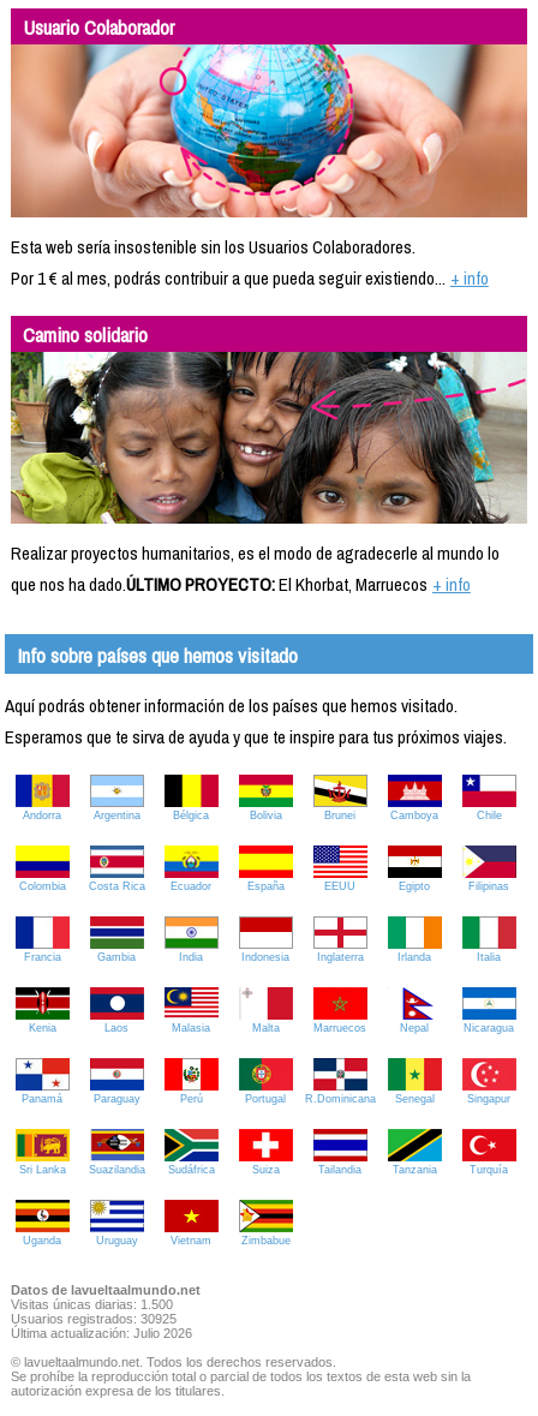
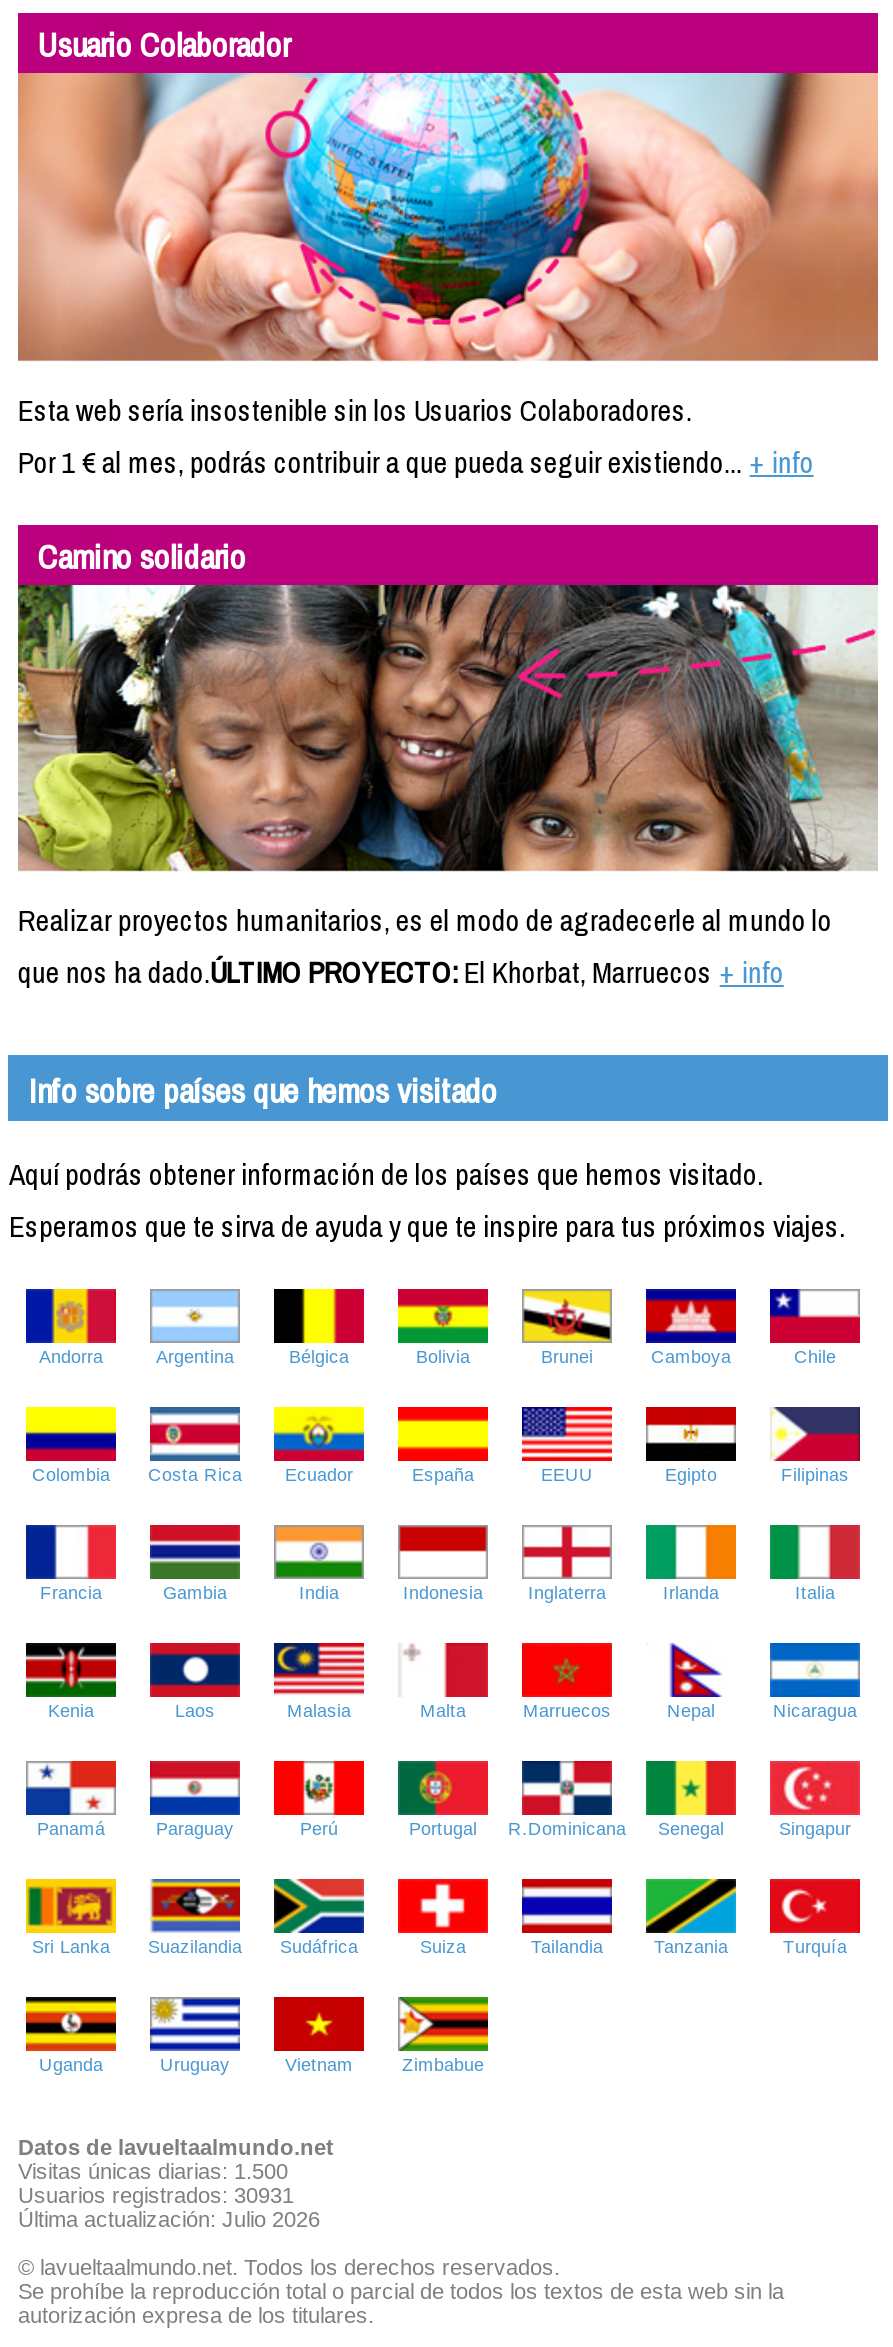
- Usuarios registrados: 30925
+ Usuarios registrados: 30931
